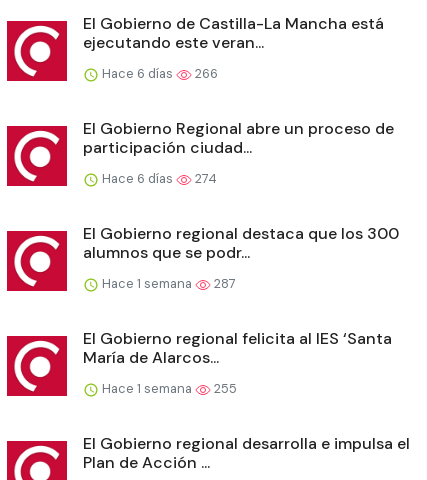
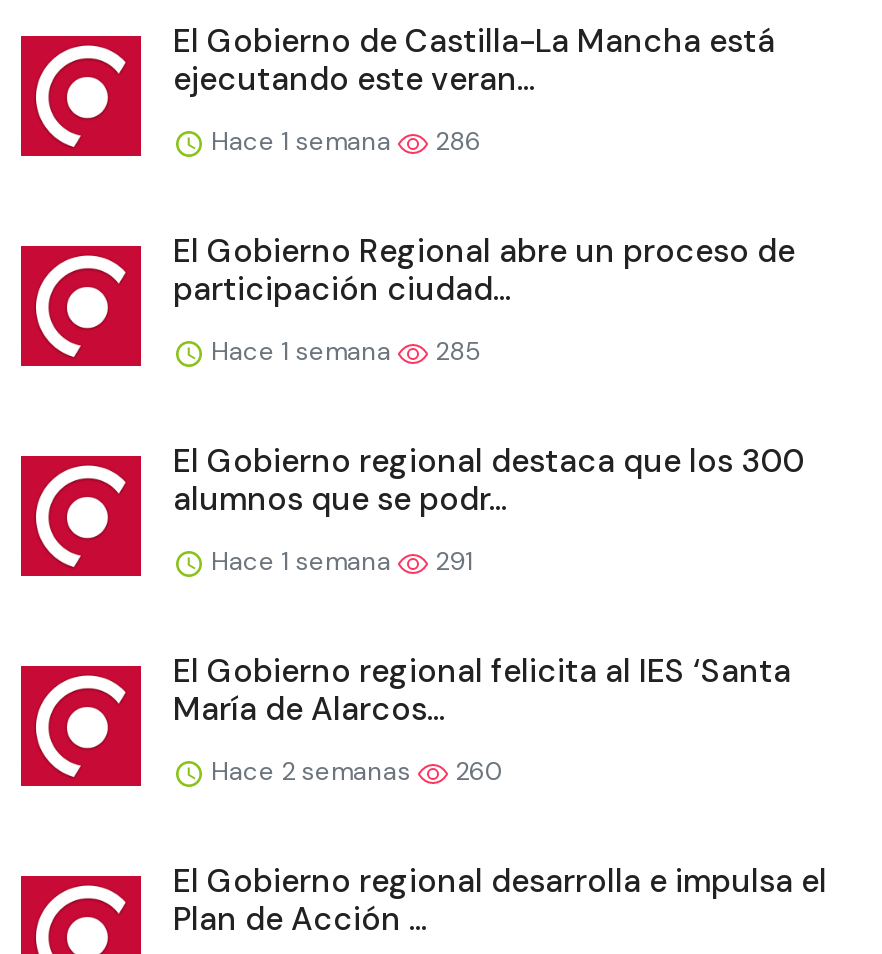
- Hace 6 días
+ Hace 1 semana

- 266
+ 286

- Hace 6 días
+ Hace 1 semana

- 274
+ 285

- Hace 1 semana 287
+ Hace 1 semana 291

- Hace 1 semana
+ Hace 2 semanas

- 255
+ 260
